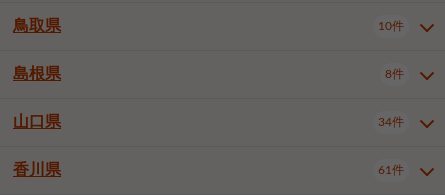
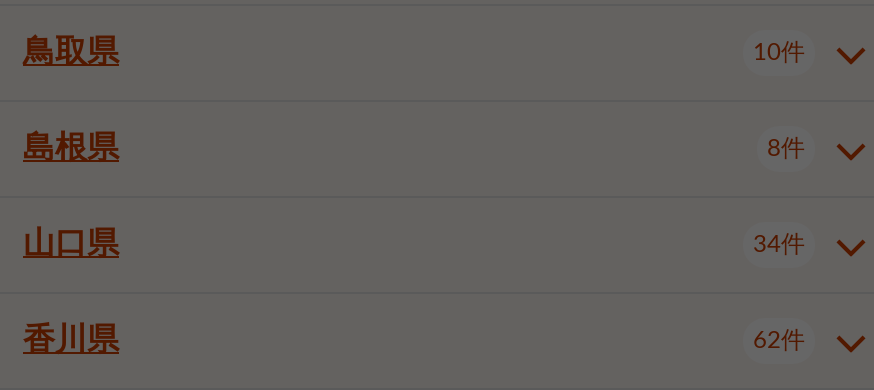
- 61件
+ 62件
